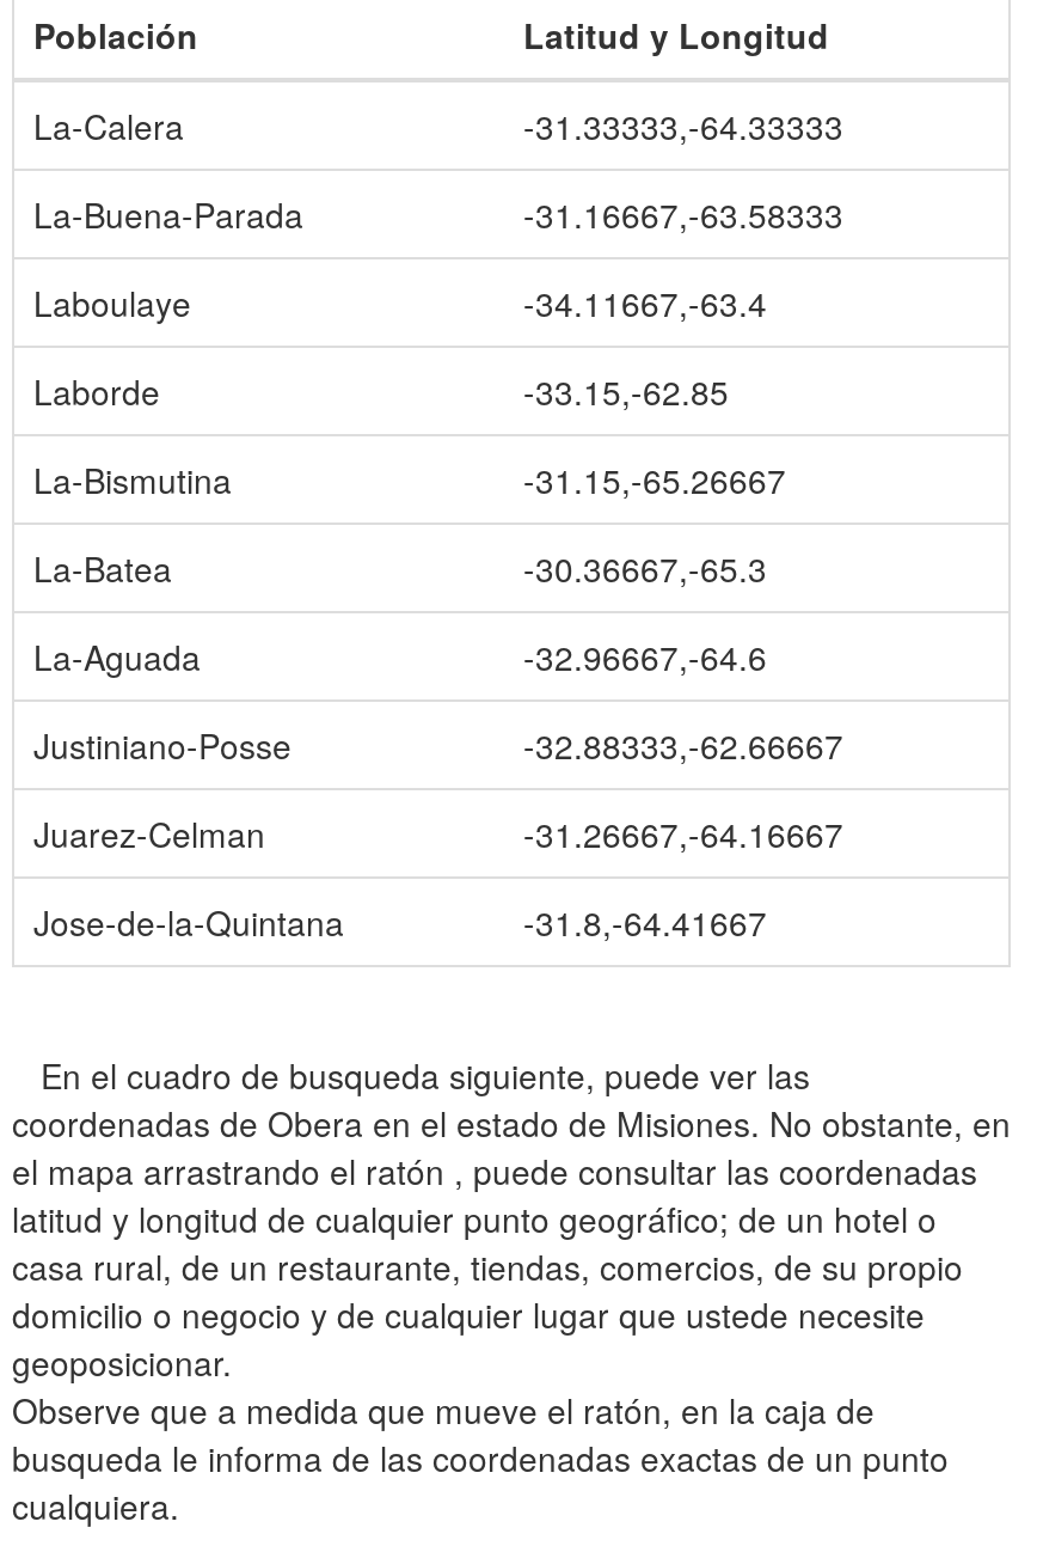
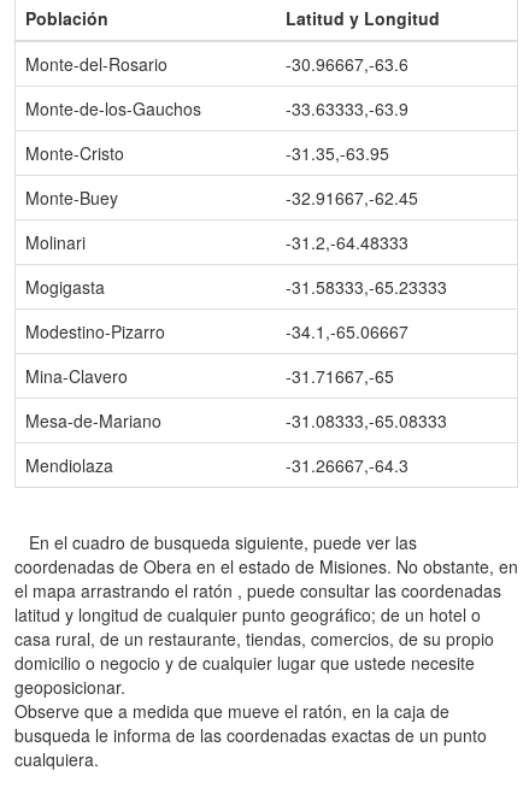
- La-Calera
- -31.33333,-64.33333
+ Monte-del-Rosario
+ -30.96667,-63.6

- La-Buena-Parada
- -31.16667,-63.58333
+ Monte-de-los-Gauchos
+ -33.63333,-63.9

- Laboulaye
- -34.11667,-63.4
+ Monte-Cristo
+ -31.35,-63.95

- Laborde
- -33.15,-62.85
+ Monte-Buey
+ -32.91667,-62.45

- La-Bismutina
- -31.15,-65.26667
+ Molinari
+ -31.2,-64.48333

- La-Batea
- -30.36667,-65.3
+ Mogigasta
+ -31.58333,-65.23333

- La-Aguada
- -32.96667,-64.6
+ Modestino-Pizarro
+ -34.1,-65.06667

- Justiniano-Posse
- -32.88333,-62.66667
+ Mina-Clavero
+ -31.71667,-65

- Juarez-Celman
- -31.26667,-64.16667
+ Mesa-de-Mariano
+ -31.08333,-65.08333

- Jose-de-la-Quintana
- -31.8,-64.41667
+ Mendiolaza
+ -31.26667,-64.3
